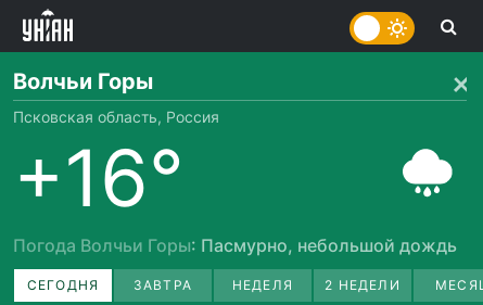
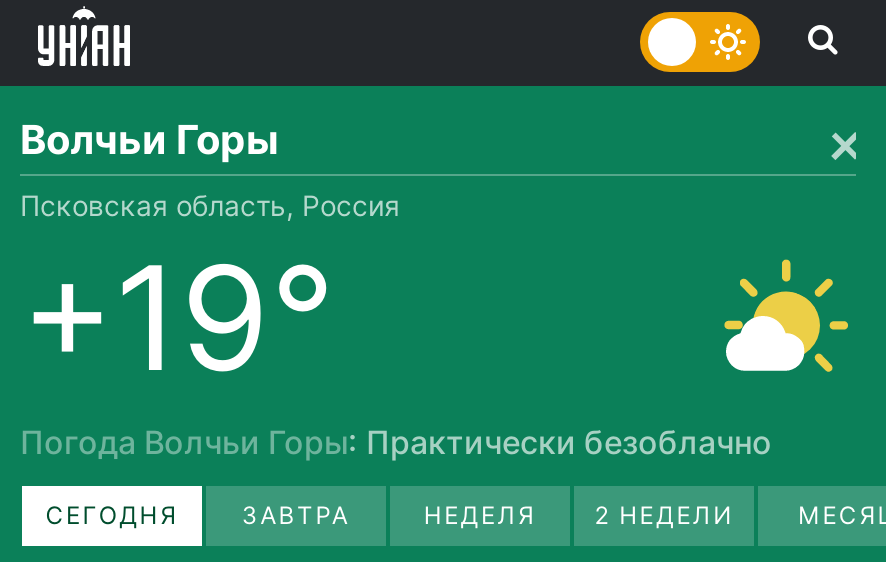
- [image]
- +16°
- Погода Волчьи Горы: Пасмурно, небольшой дождь
+ [image]
+ +19°
+ Погода Волчьи Горы: Практически безоблачно
